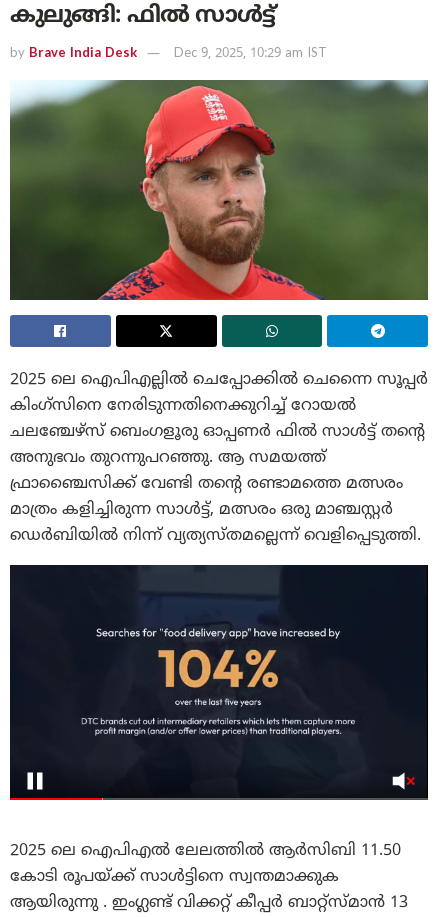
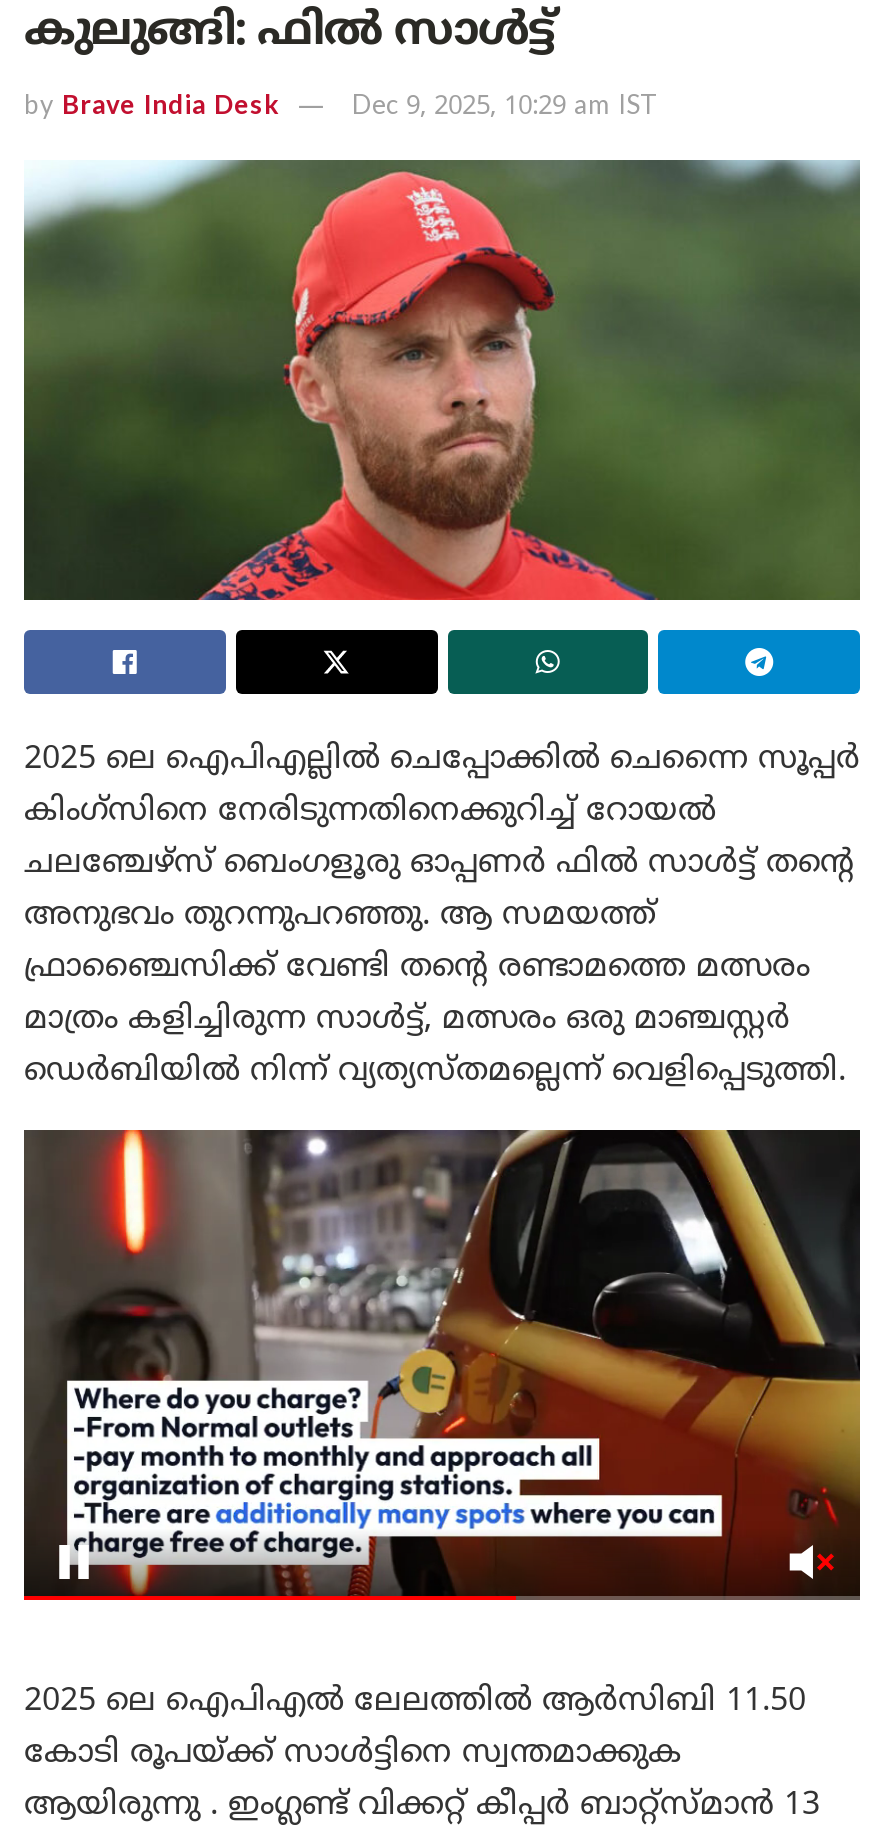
- [image]
+ [image]
